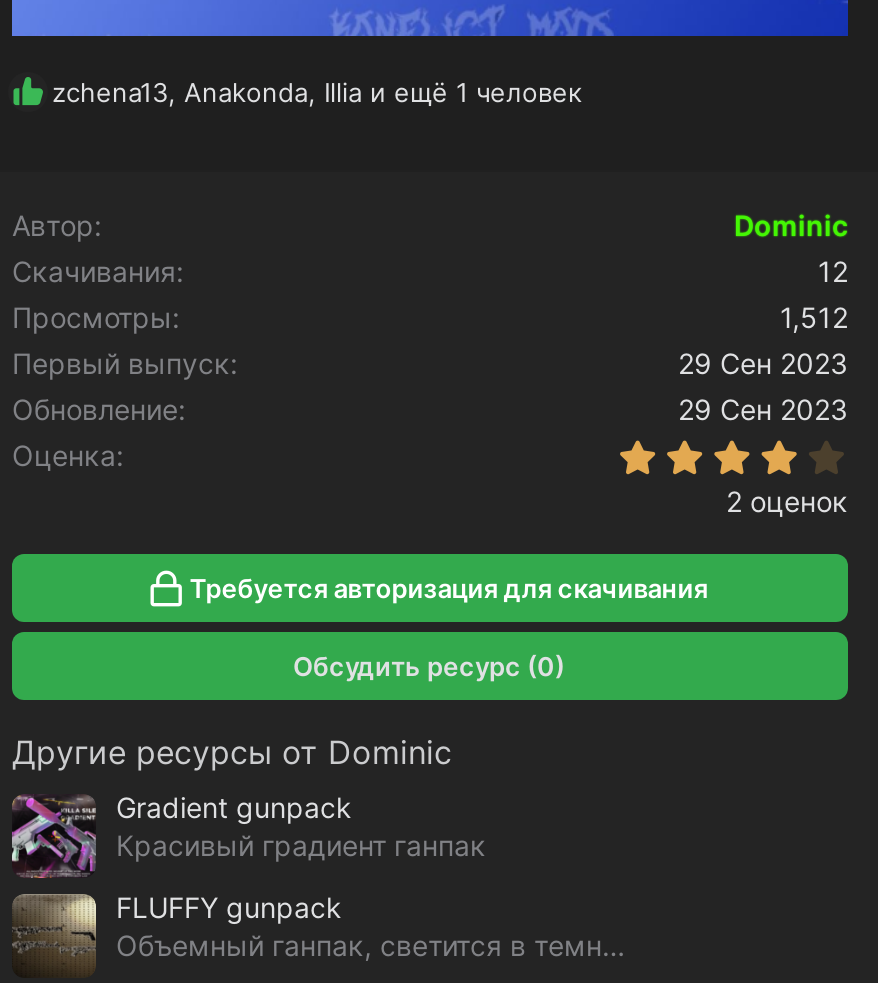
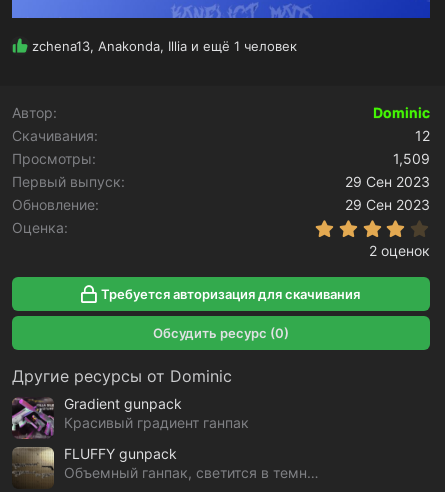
- 1,512
+ 1,509
